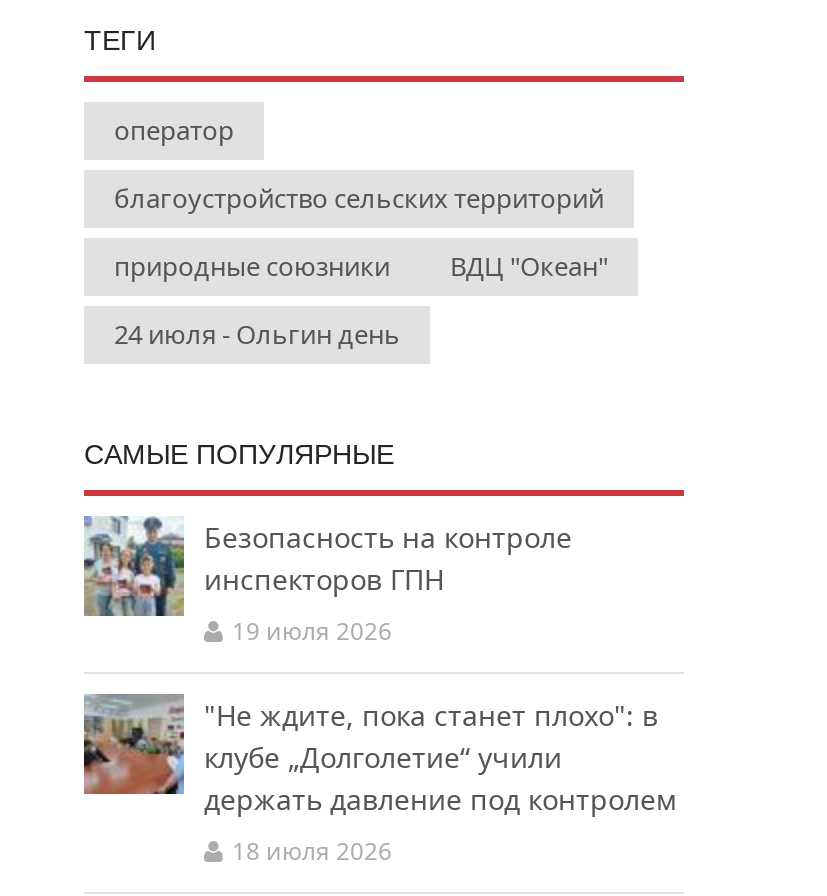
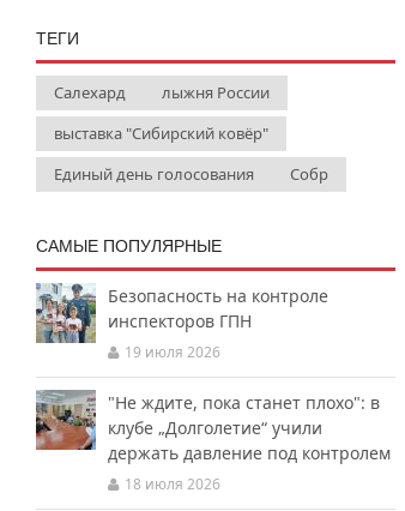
- оператор
- благоустройство сельских территорий
- природные союзники
- ВДЦ "Океан"
- 24 июля - Ольгин день
+ Салехард
+ лыжня России
+ выставка "Сибирский ковёр"
+ Единый день голосования
+ Собр
